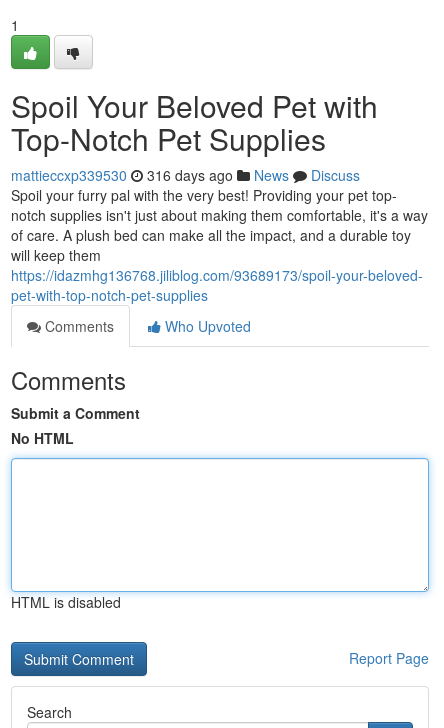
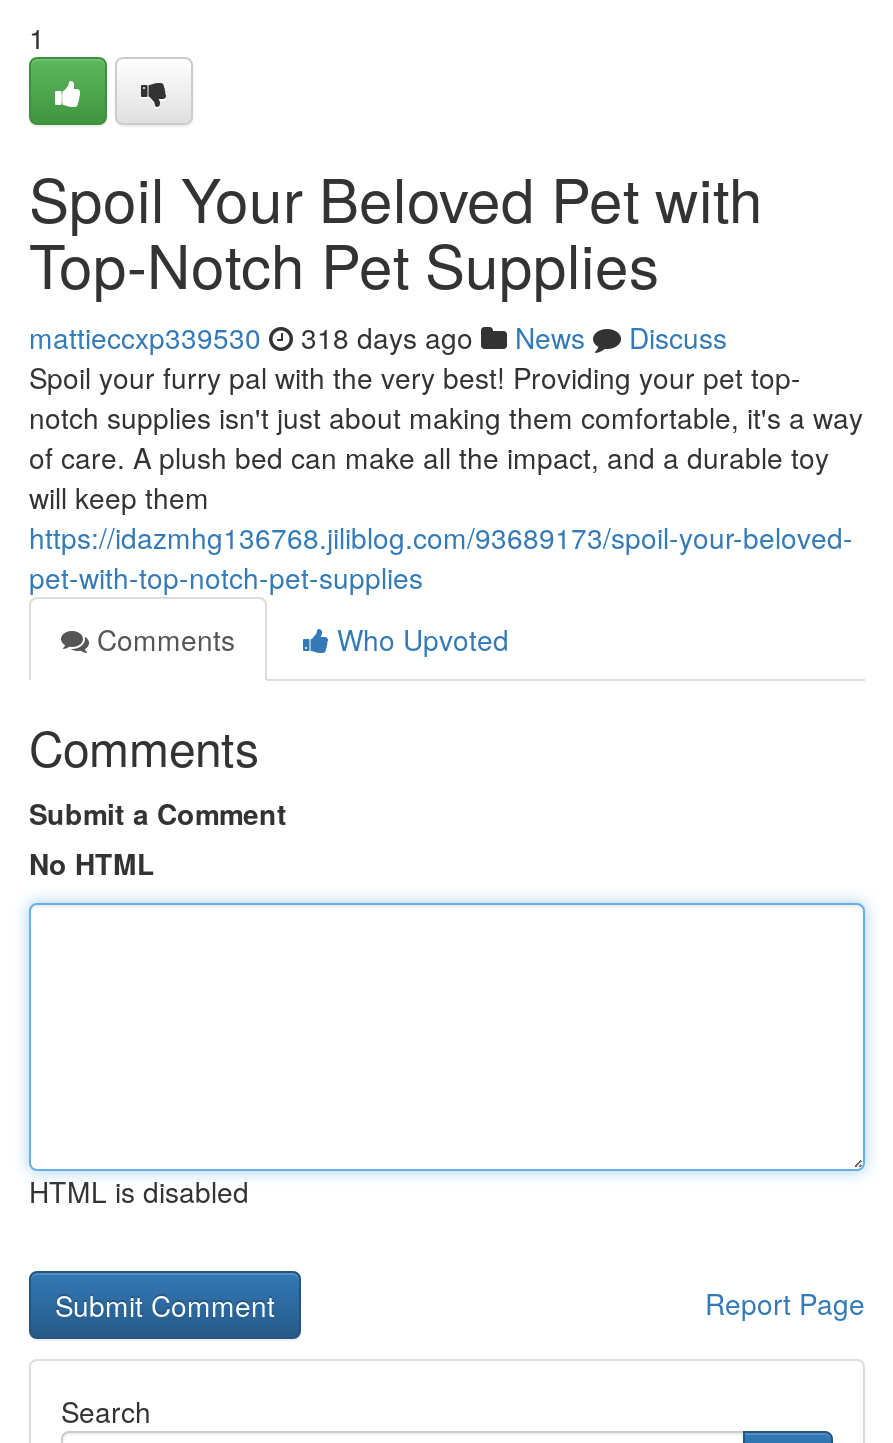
- mattieccxp339530 316 days ago News Discuss
+ mattieccxp339530 318 days ago News Discuss
